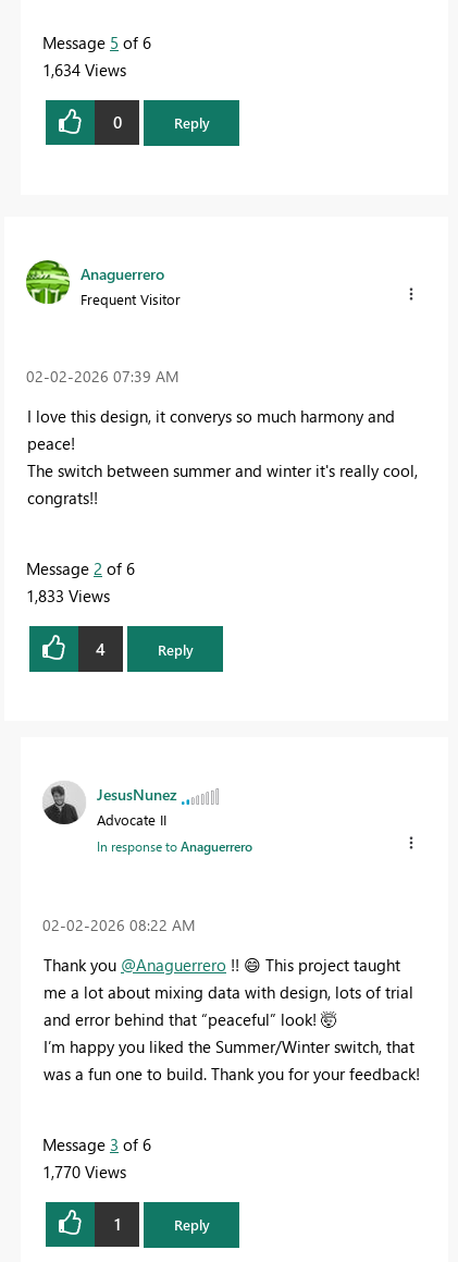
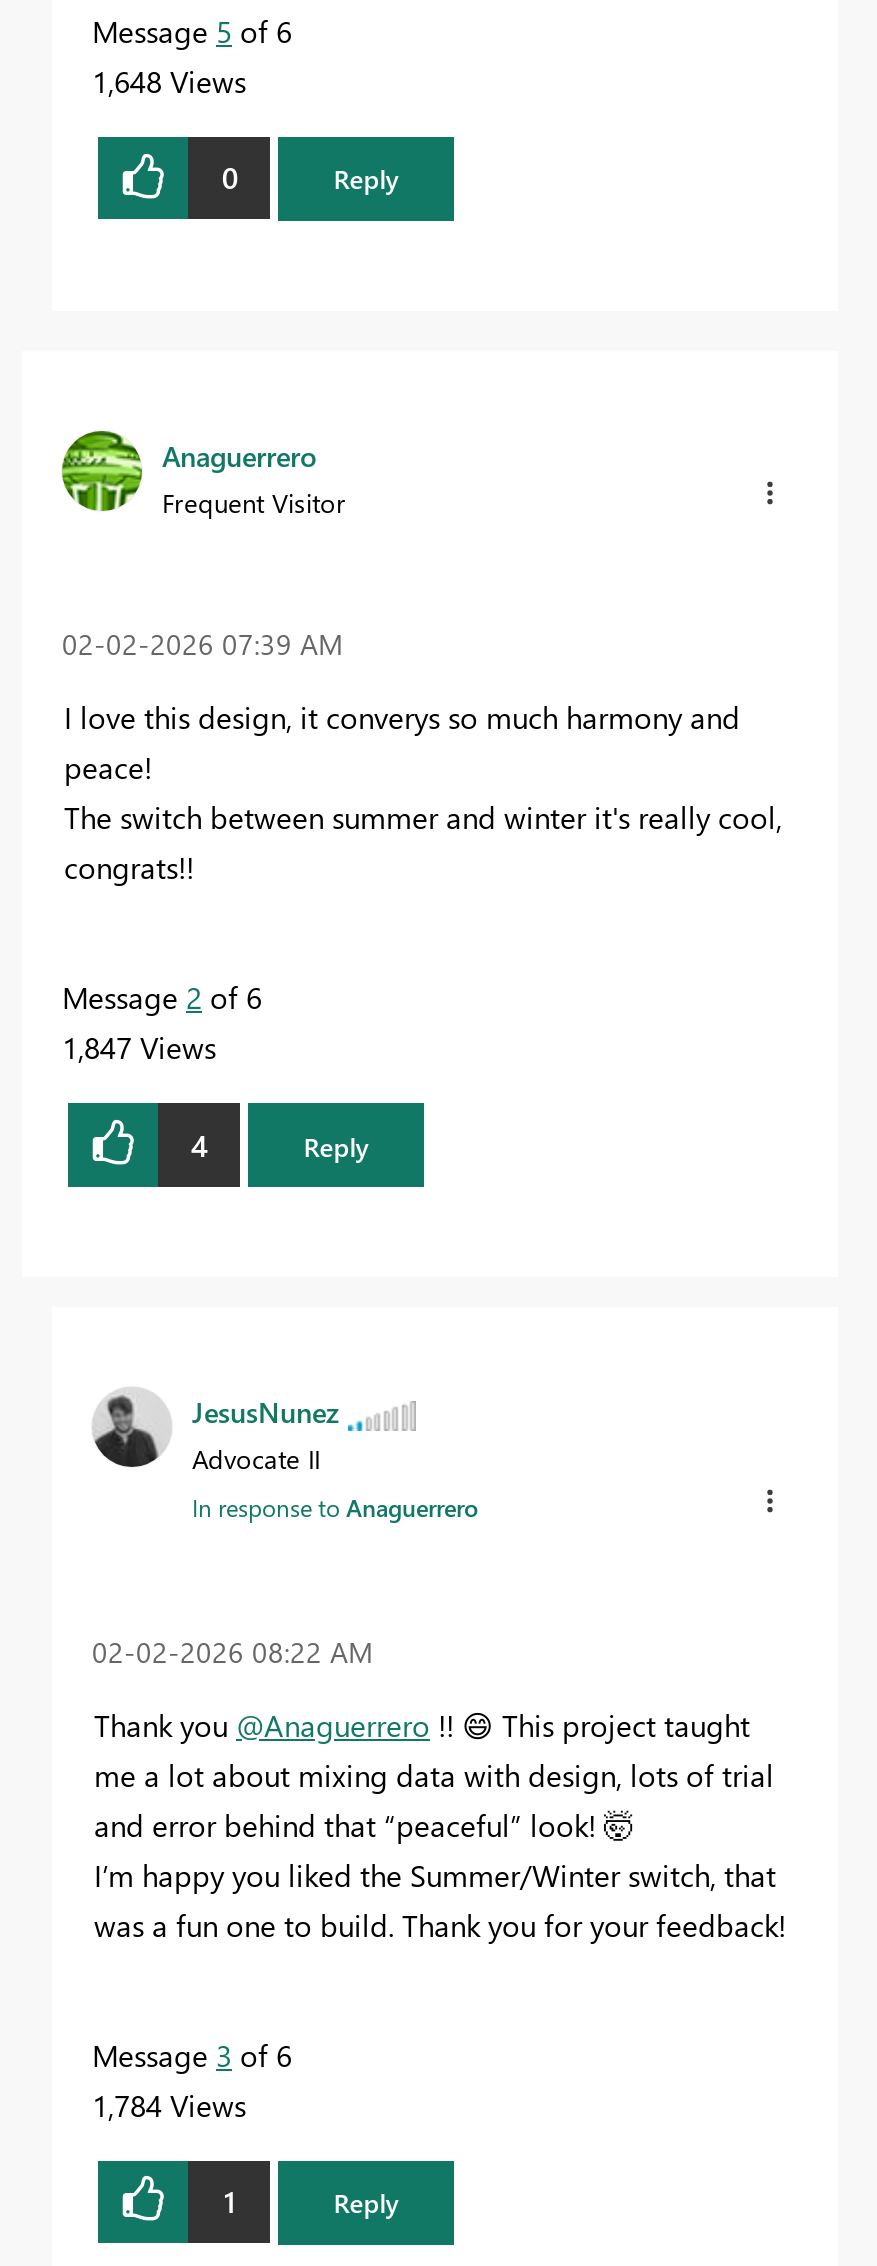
- 1,634 Views
+ 1,648 Views

- 1,833 Views
+ 1,847 Views

- 1,770 Views
+ 1,784 Views
